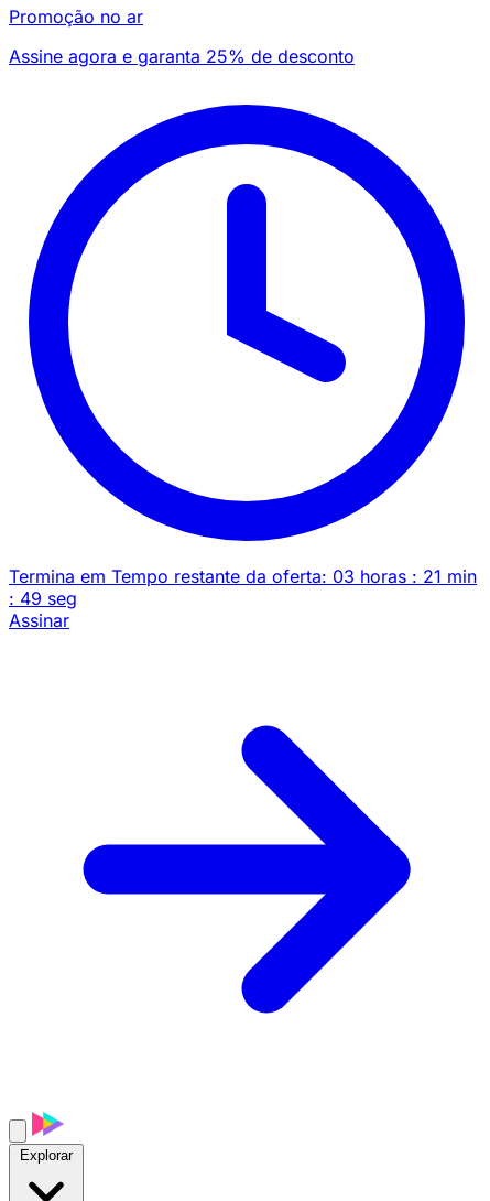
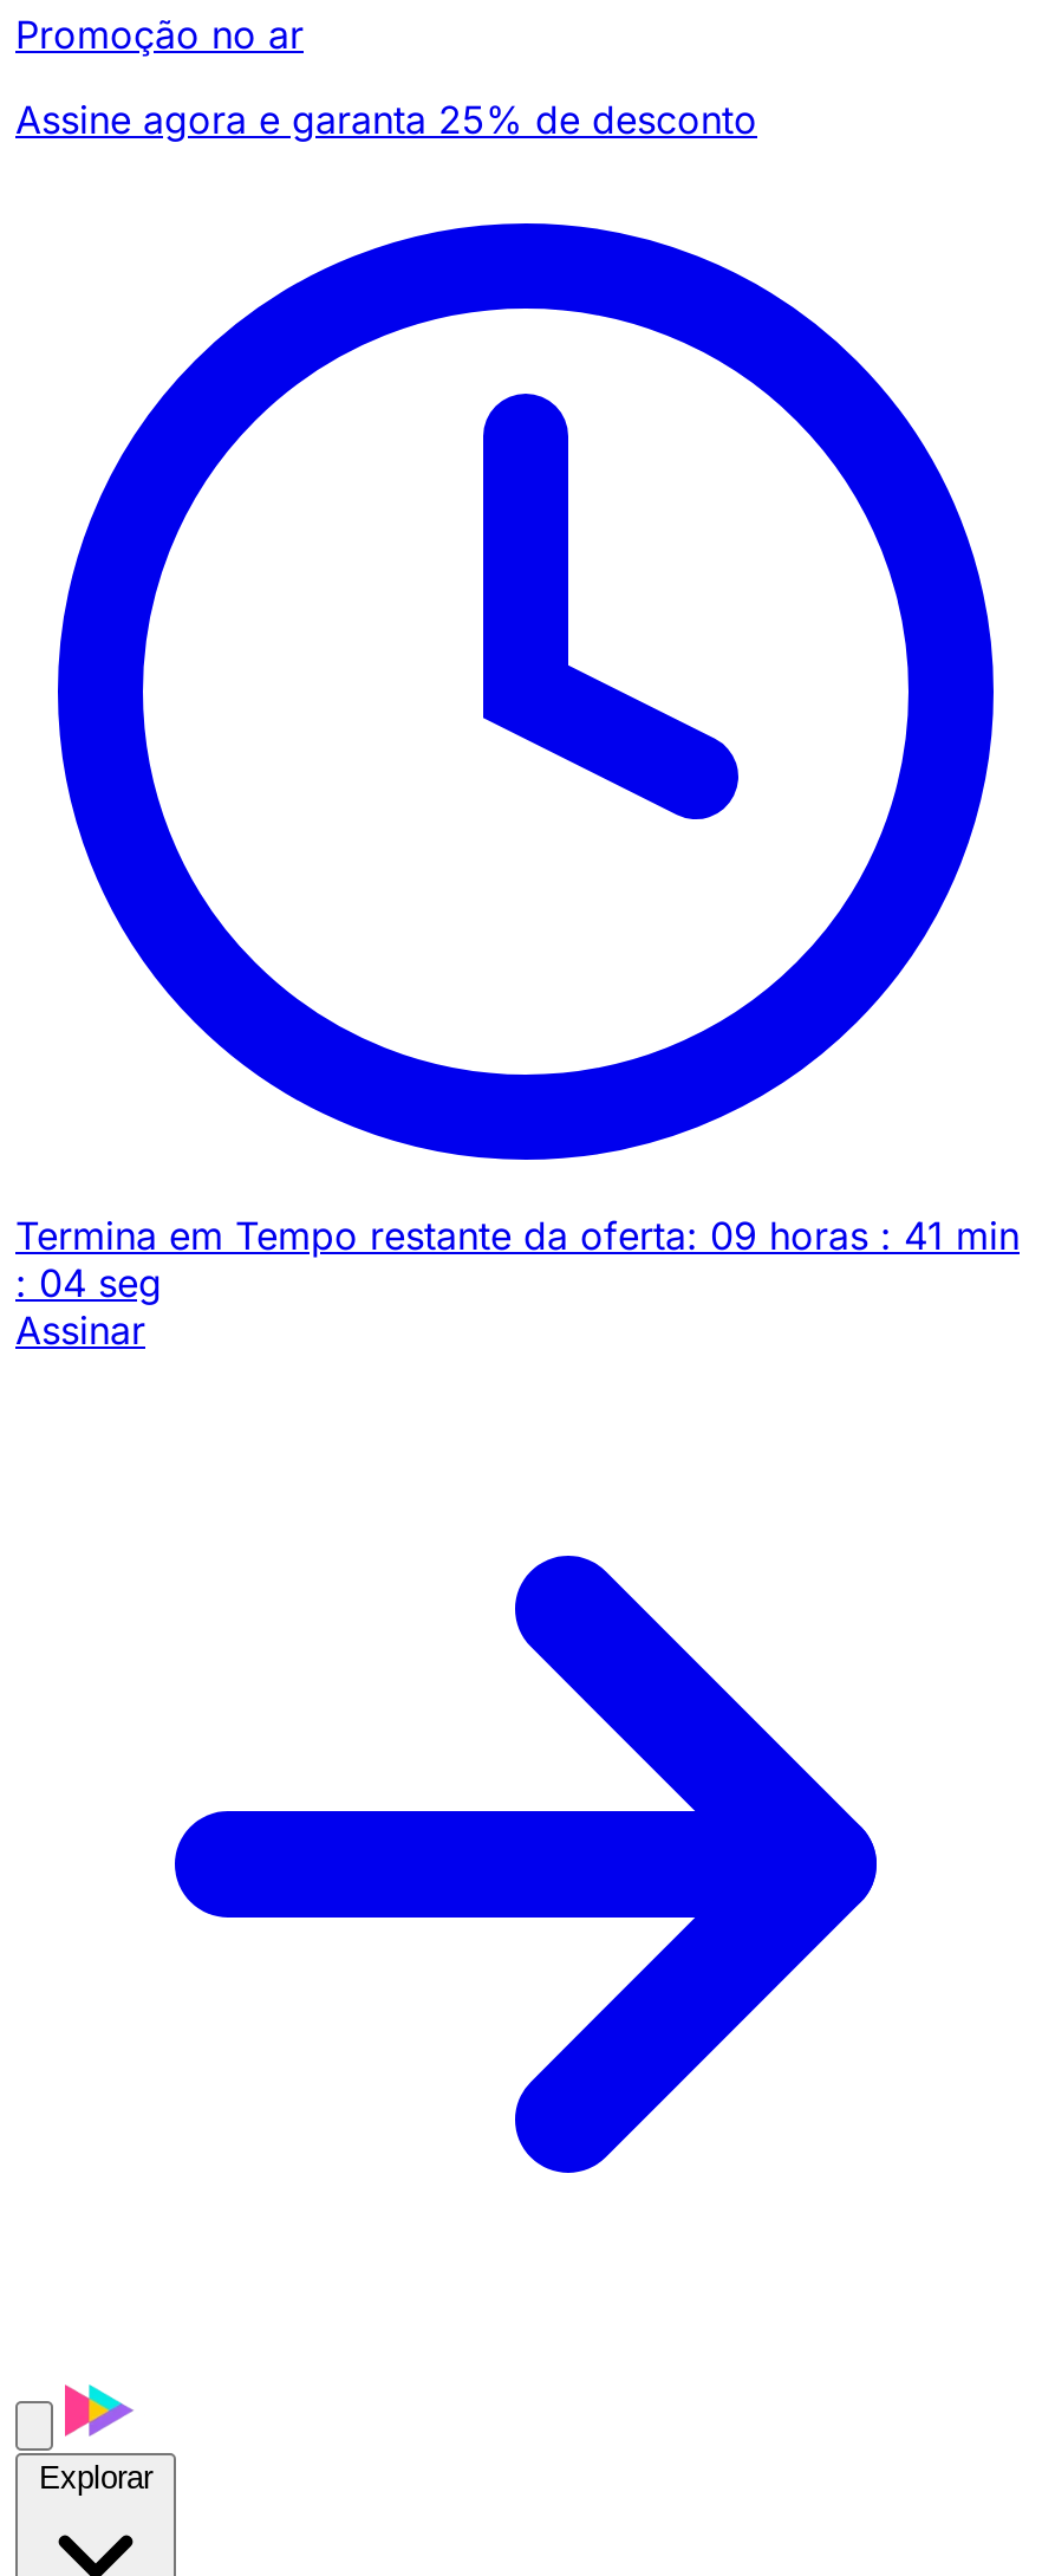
- Termina em Tempo restante da oferta: 03 horas : 21 min
+ Termina em Tempo restante da oferta: 09 horas : 41 min

- : 49 seg
+ : 04 seg
